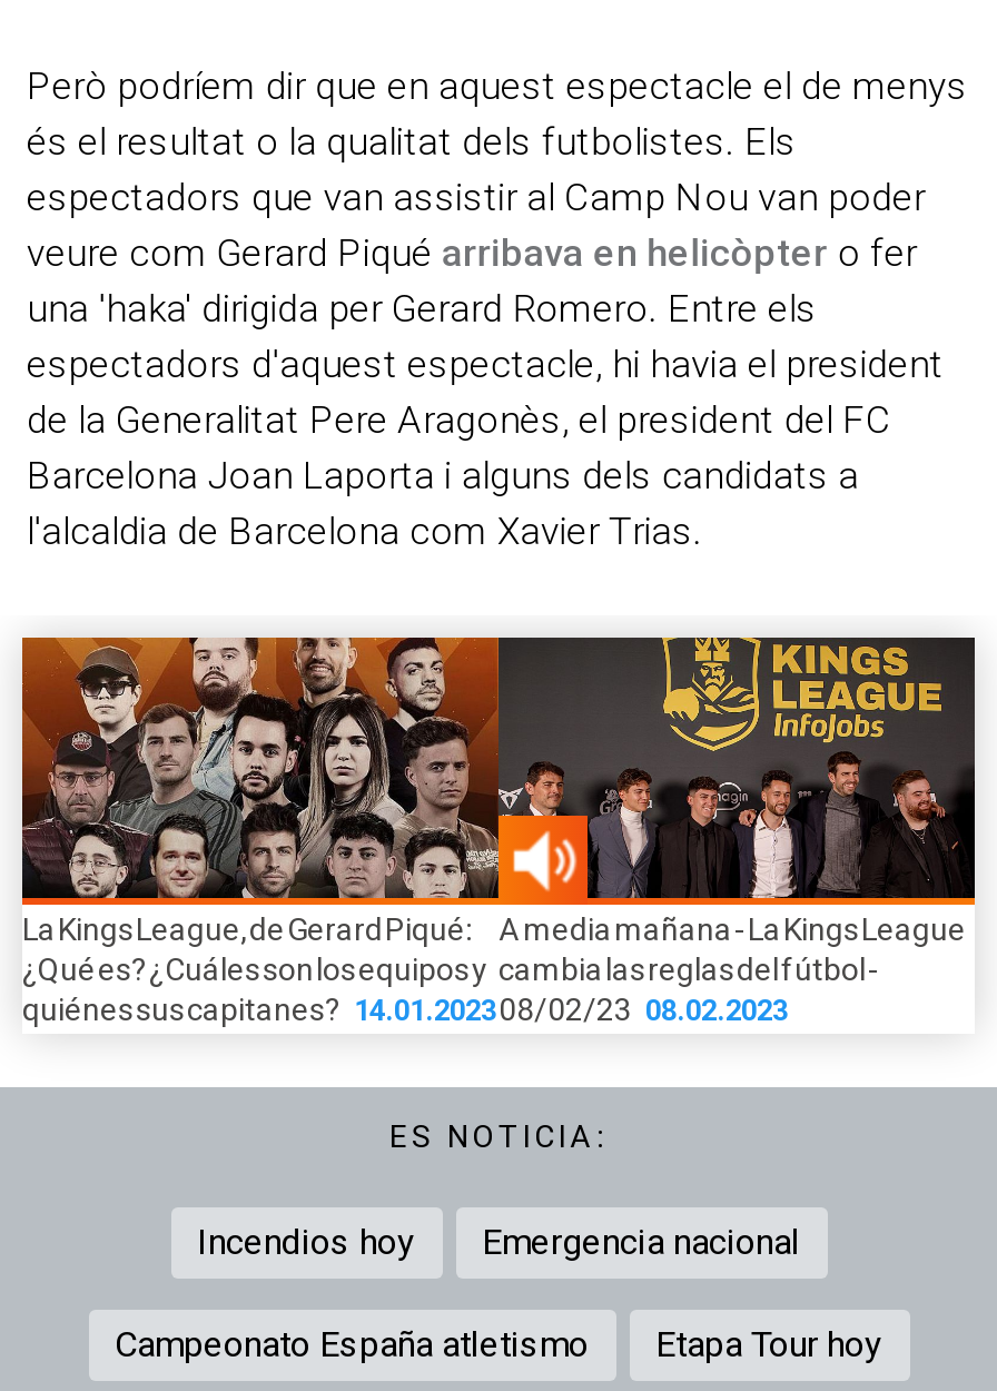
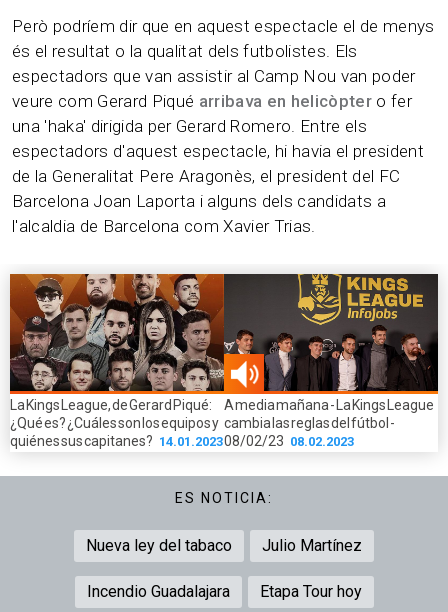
- Incendios hoy
- Emergencia nacional
+ Nueva ley del tabaco
+ Julio Martínez

- Campeonato España atletismo
+ Incendio Guadalajara
